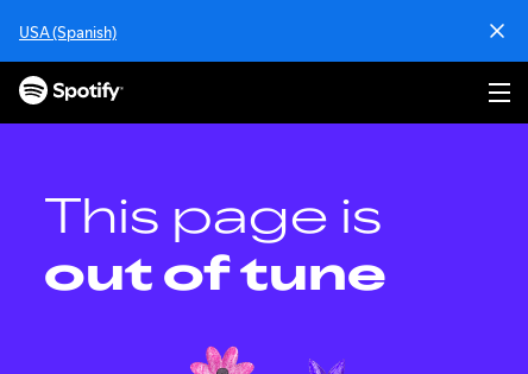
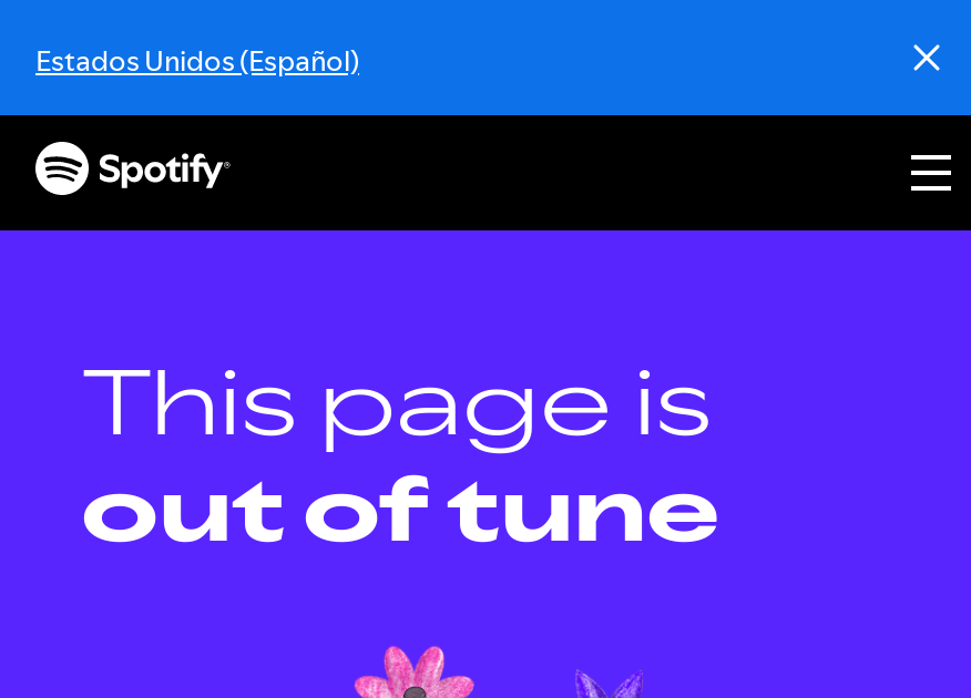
- USA (Spanish)
+ Estados Unidos (Español)
